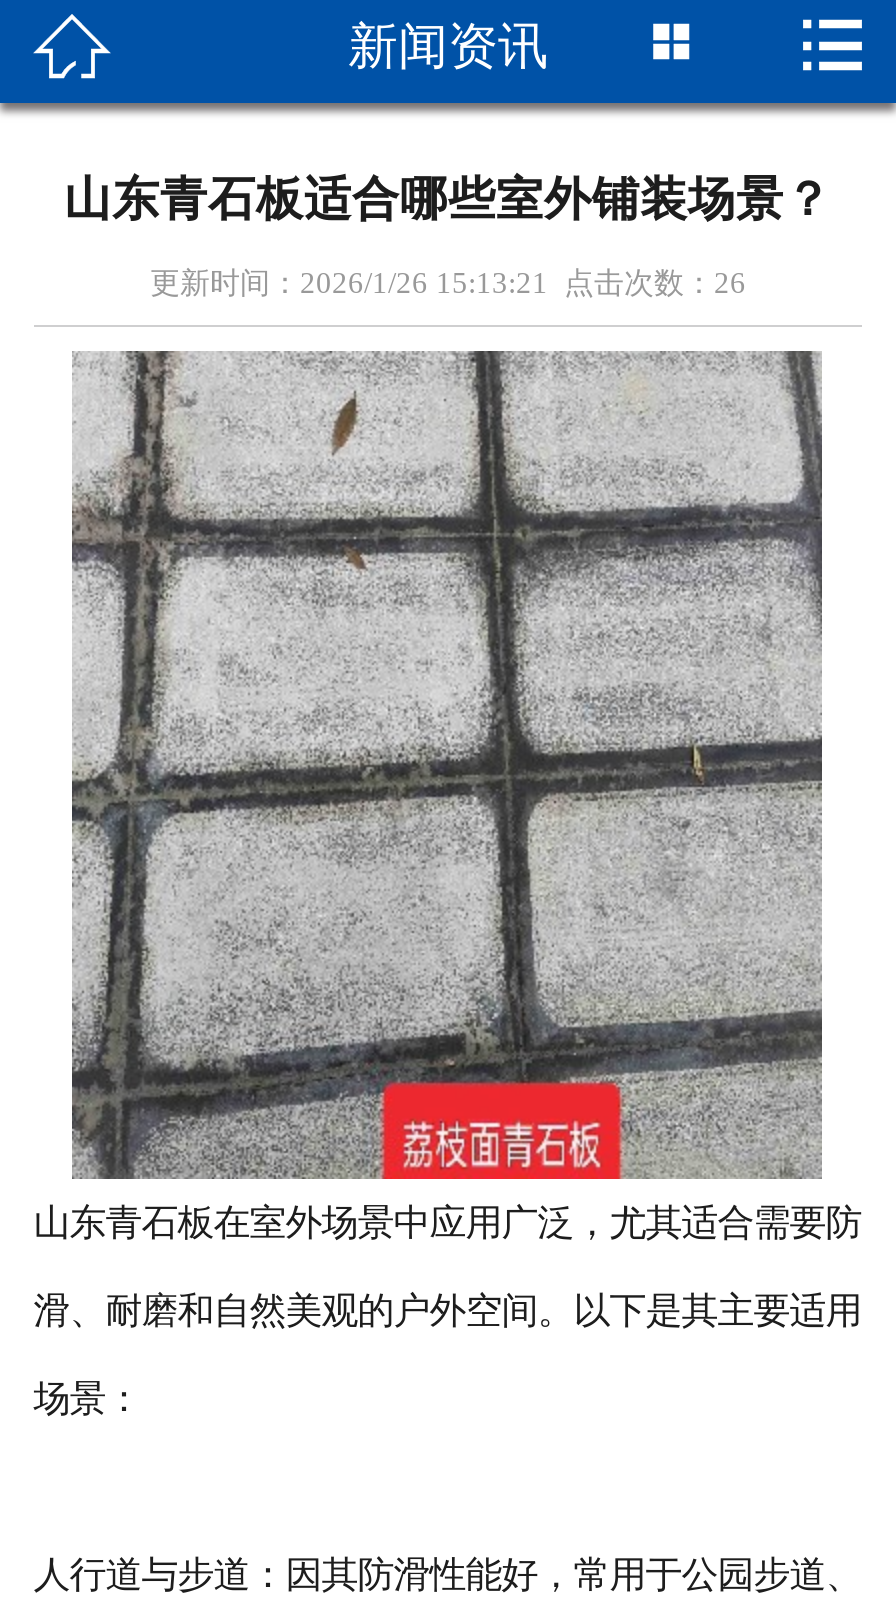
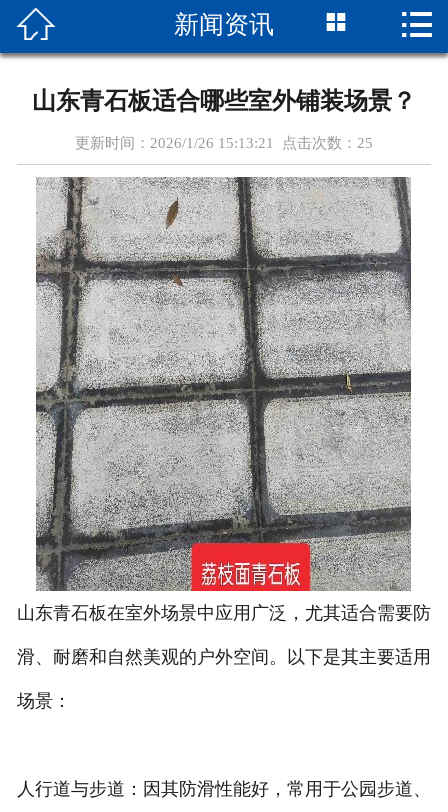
- 更新时间：2026/1/26 15:13:21 点击次数：26
+ 更新时间：2026/1/26 15:13:21 点击次数：25
